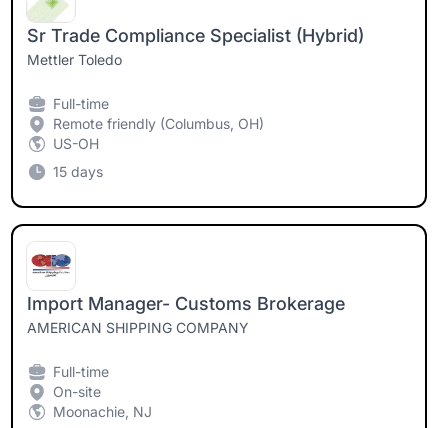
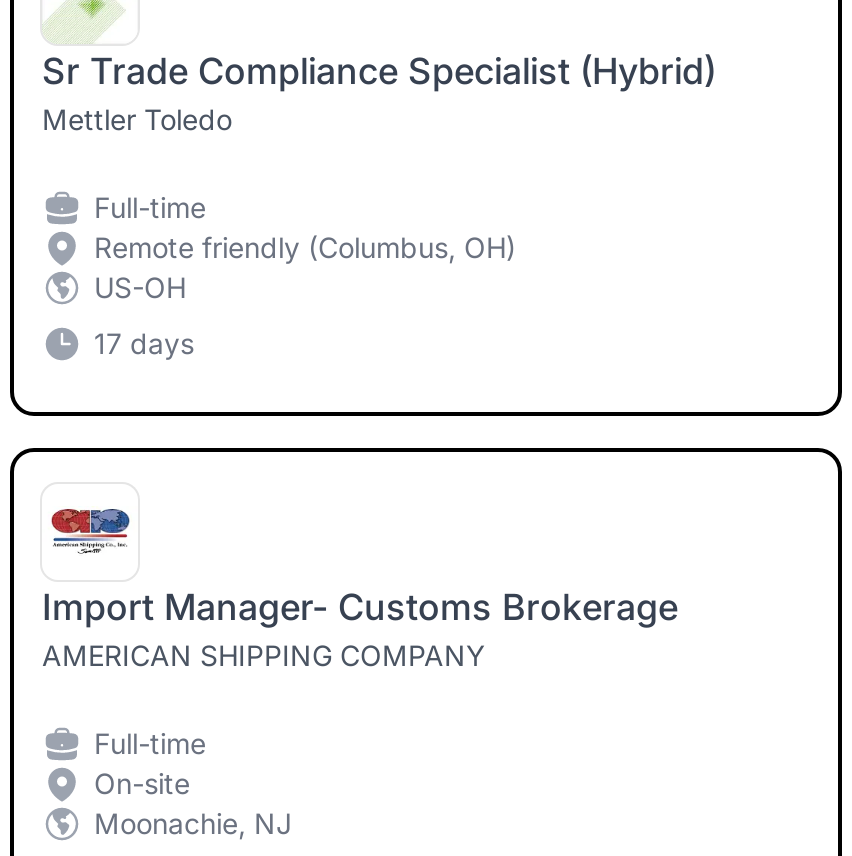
- 15 days
+ 17 days
